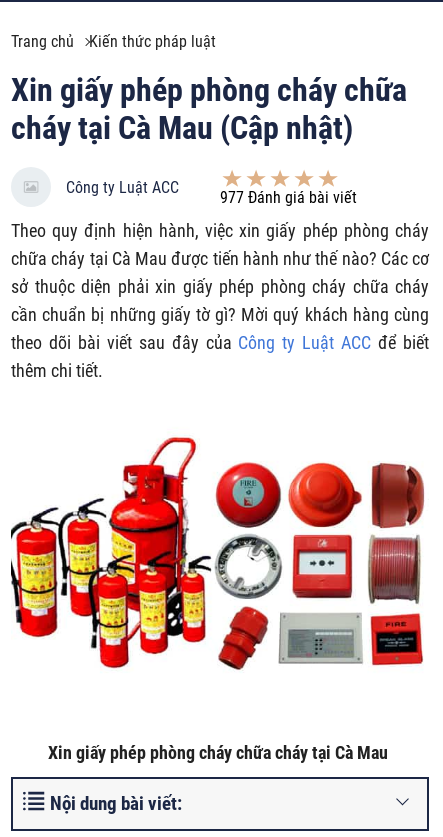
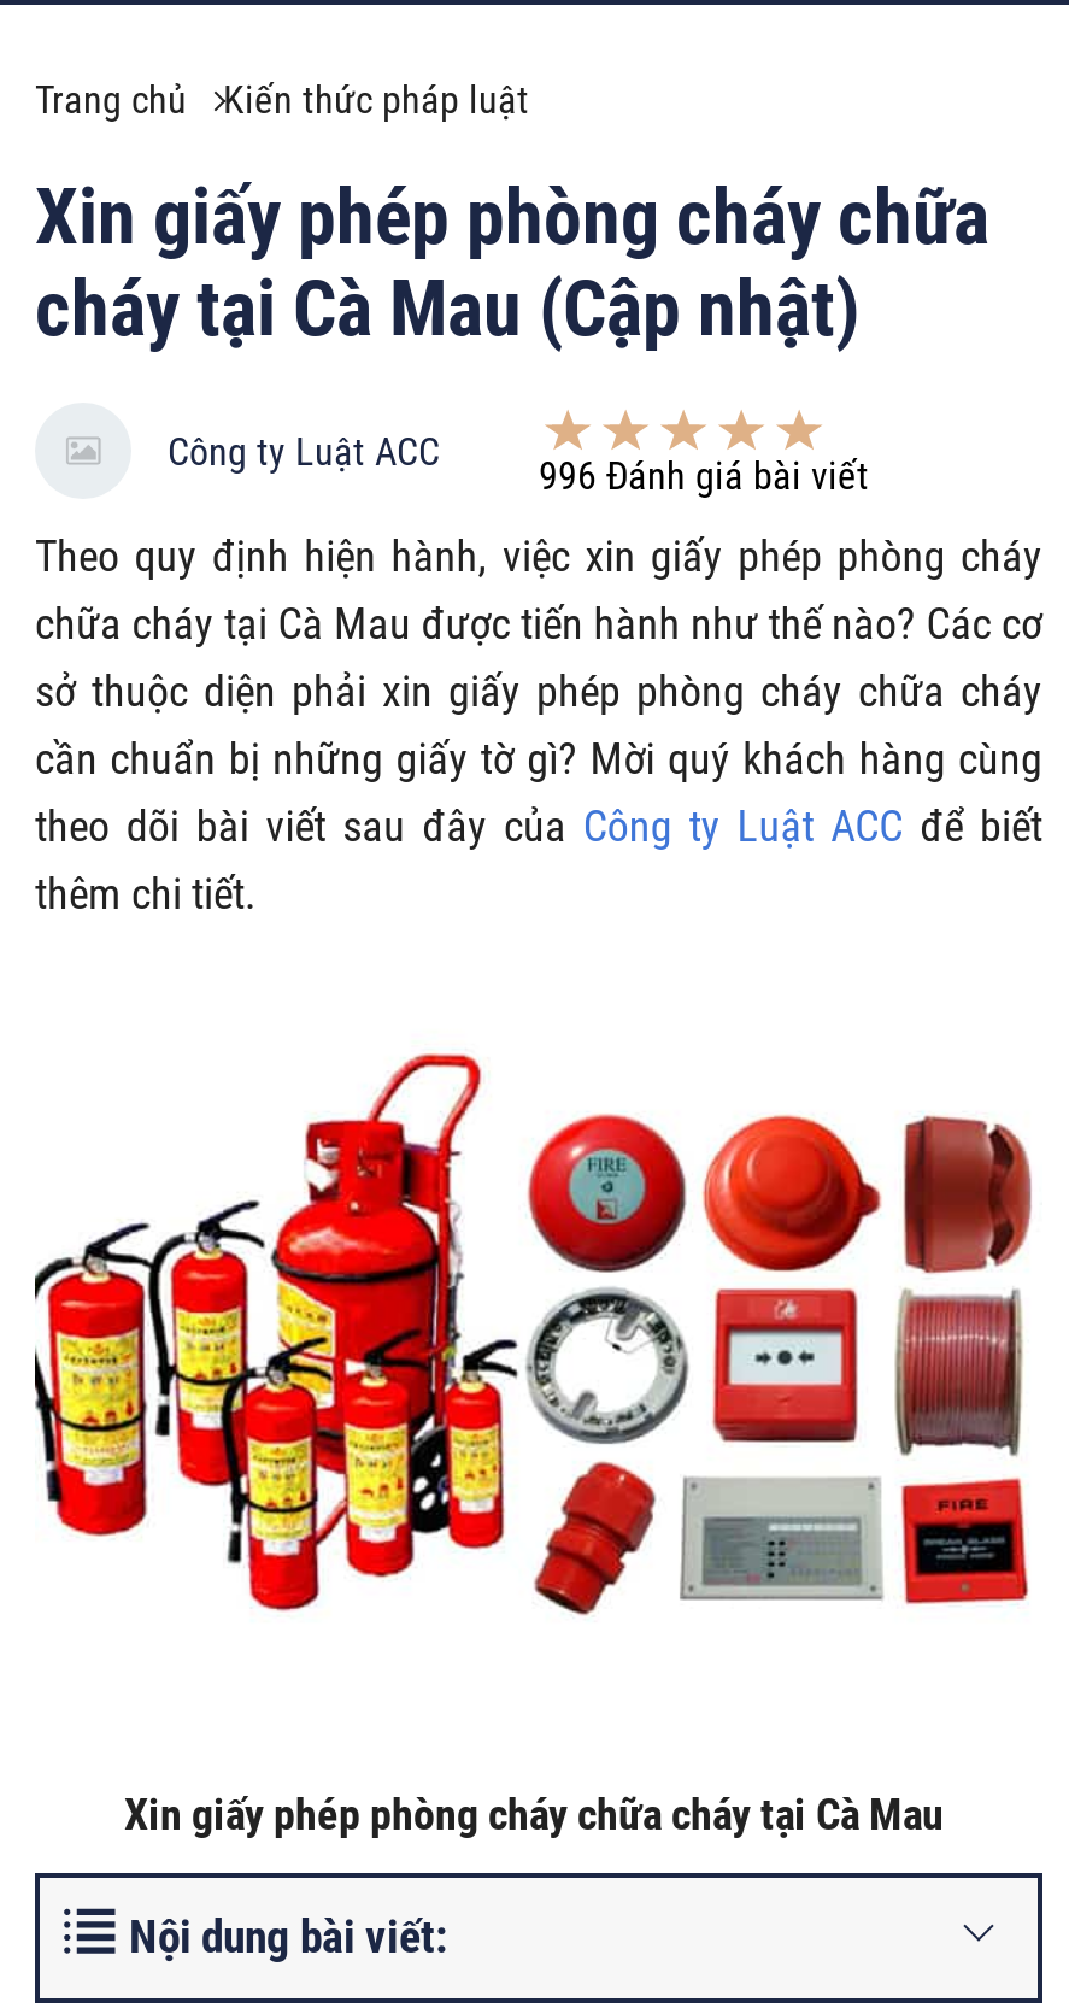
- 977 Đánh giá bài viết
+ 996 Đánh giá bài viết
